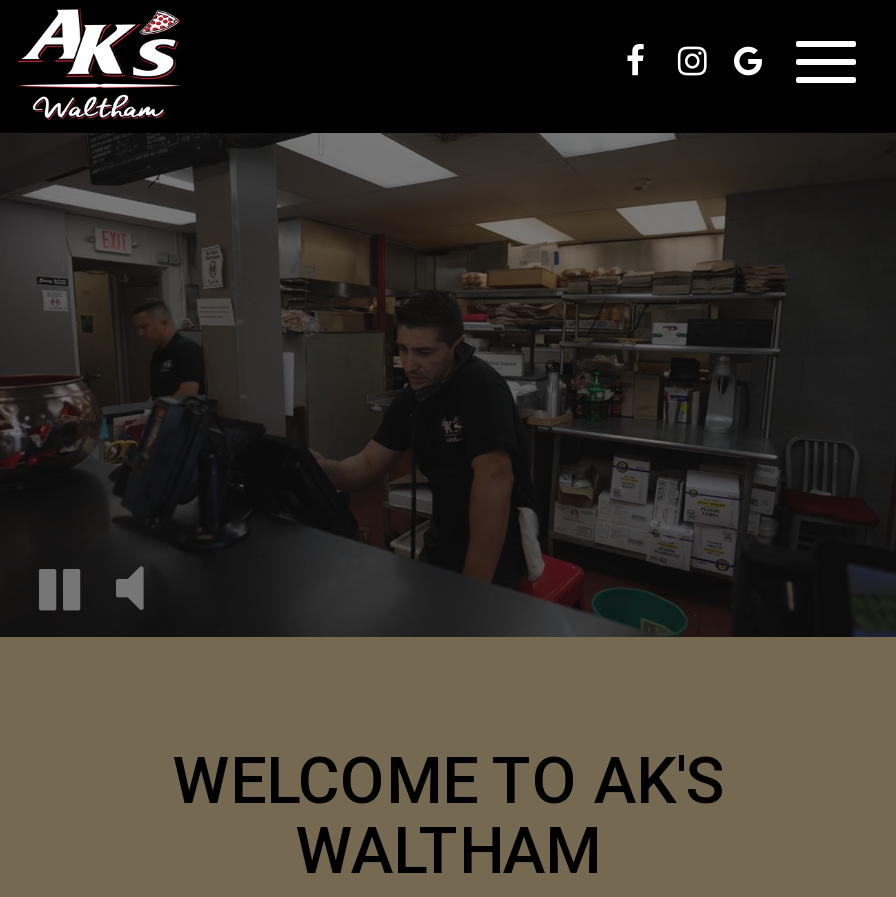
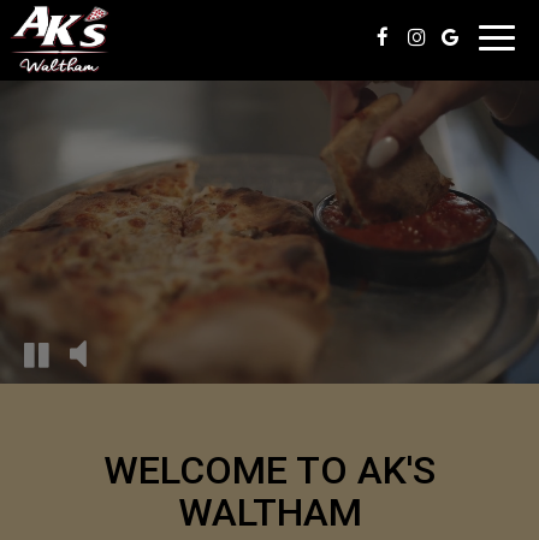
- [image]
+ [image]
